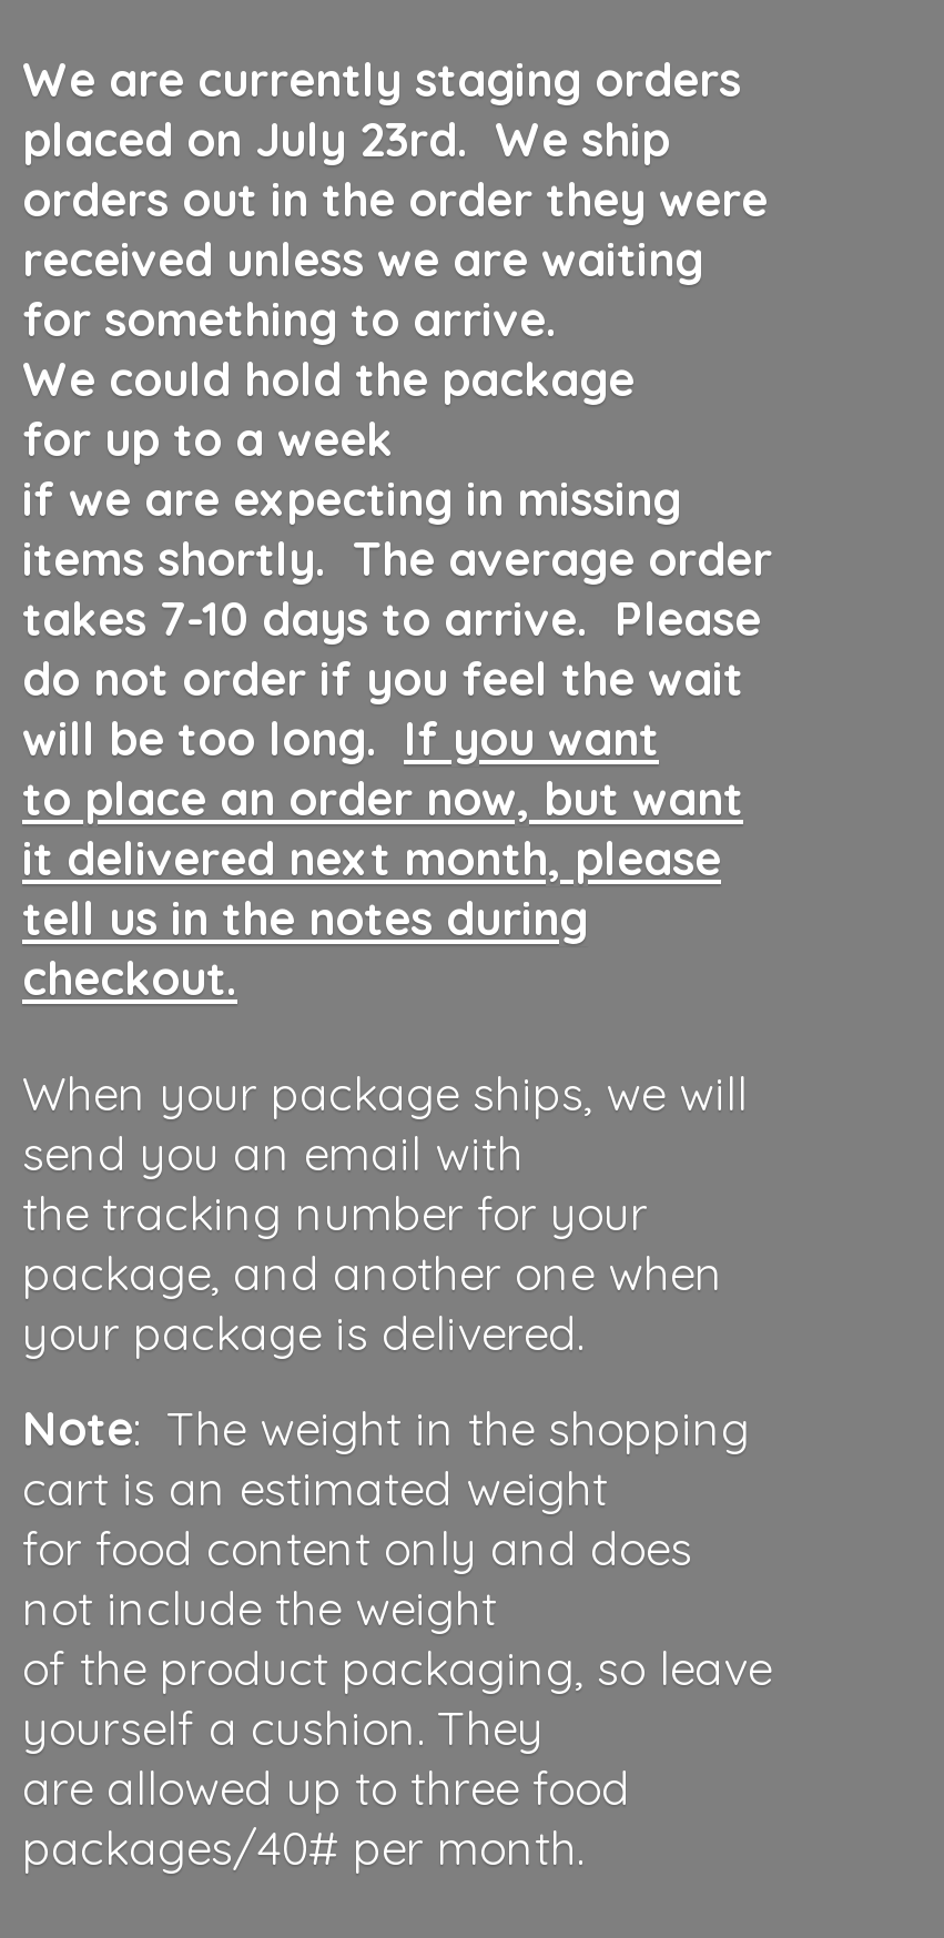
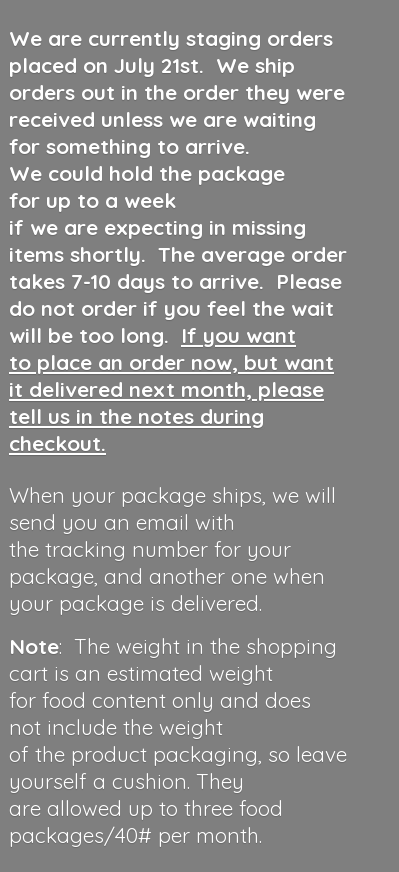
- placed on July 23rd. We ship
+ placed on July 21st. We ship
